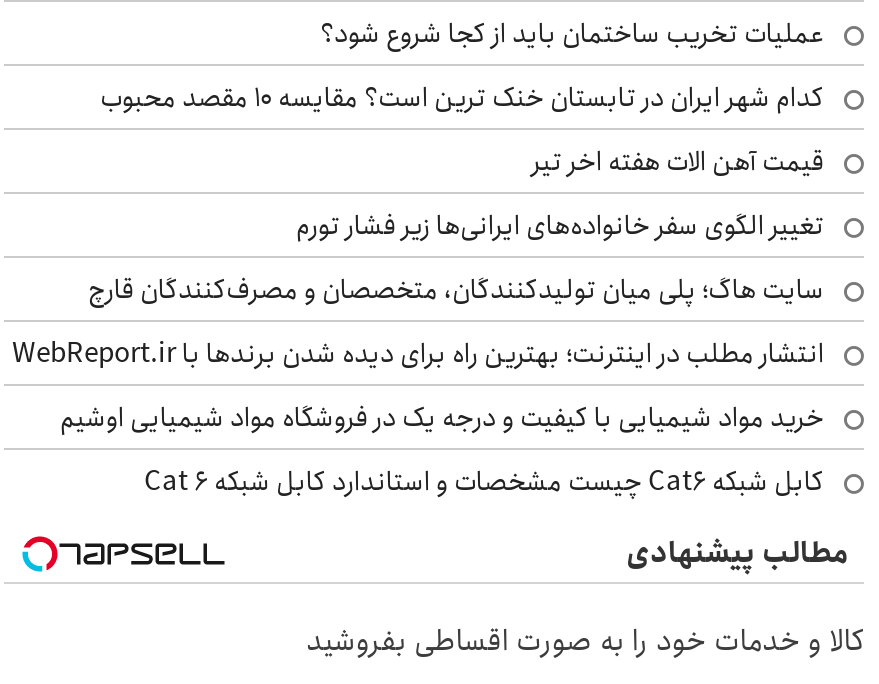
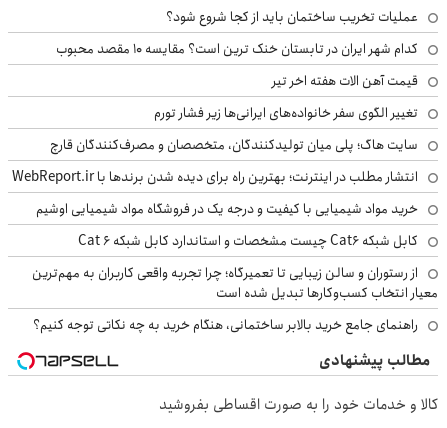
+ از رستوران و سالن زیبایی تا تعمیرگاه؛ چرا تجربه واقعی کاربران به مهم‌ترین
+ معیار انتخاب کسب‌وکارها تبدیل شده است
+ راهنمای جامع خرید بالابر ساختمانی، هنگام خرید به چه نکاتی توجه کنیم؟
